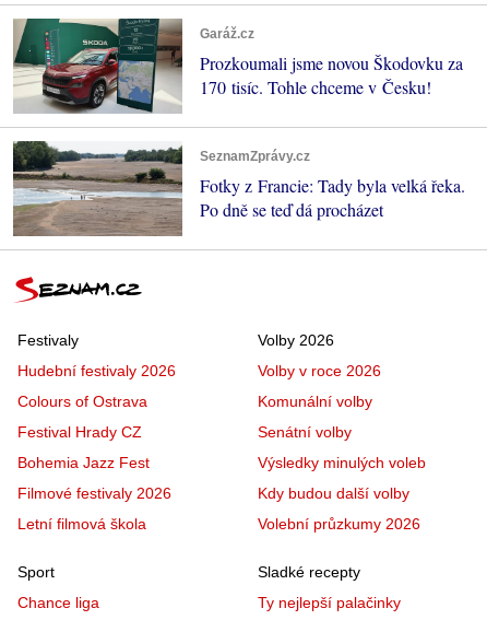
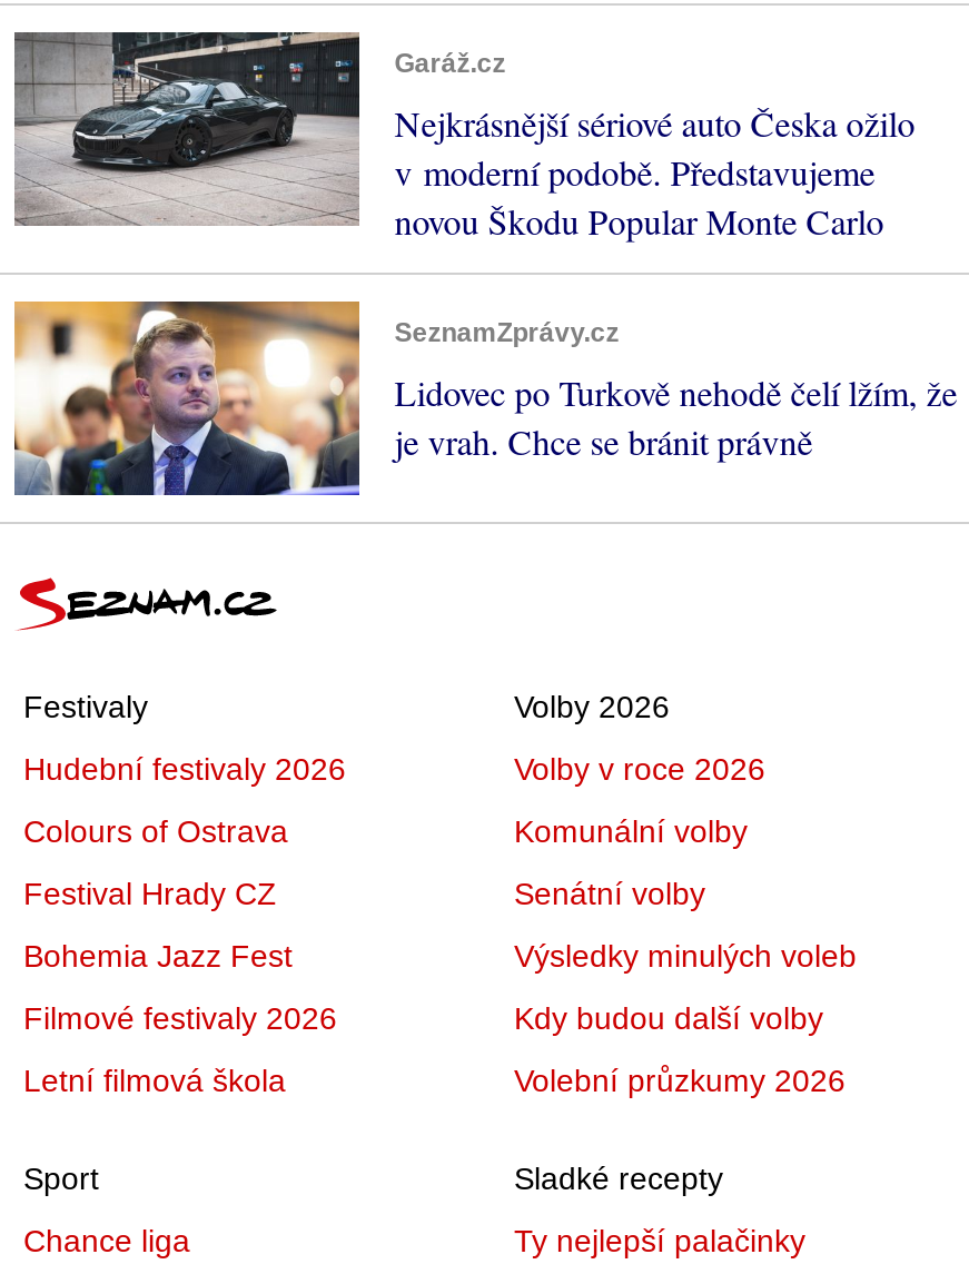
- [image]
- Prozkoumali jsme novou Škodovku za
- 170 tisíc. Tohle chceme v Česku!
+ [image]
+ Nejkrásnější sériové auto Česka ožilo
+ v moderní podobě. Představujeme
+ novou Škodu Popular Monte Carlo

- [image]
- Fotky z Francie: Tady byla velká řeka.
- Po dně se teď dá procházet
+ [image]
+ Lidovec po Turkově nehodě čelí lžím, že
+ je vrah. Chce se bránit právně
